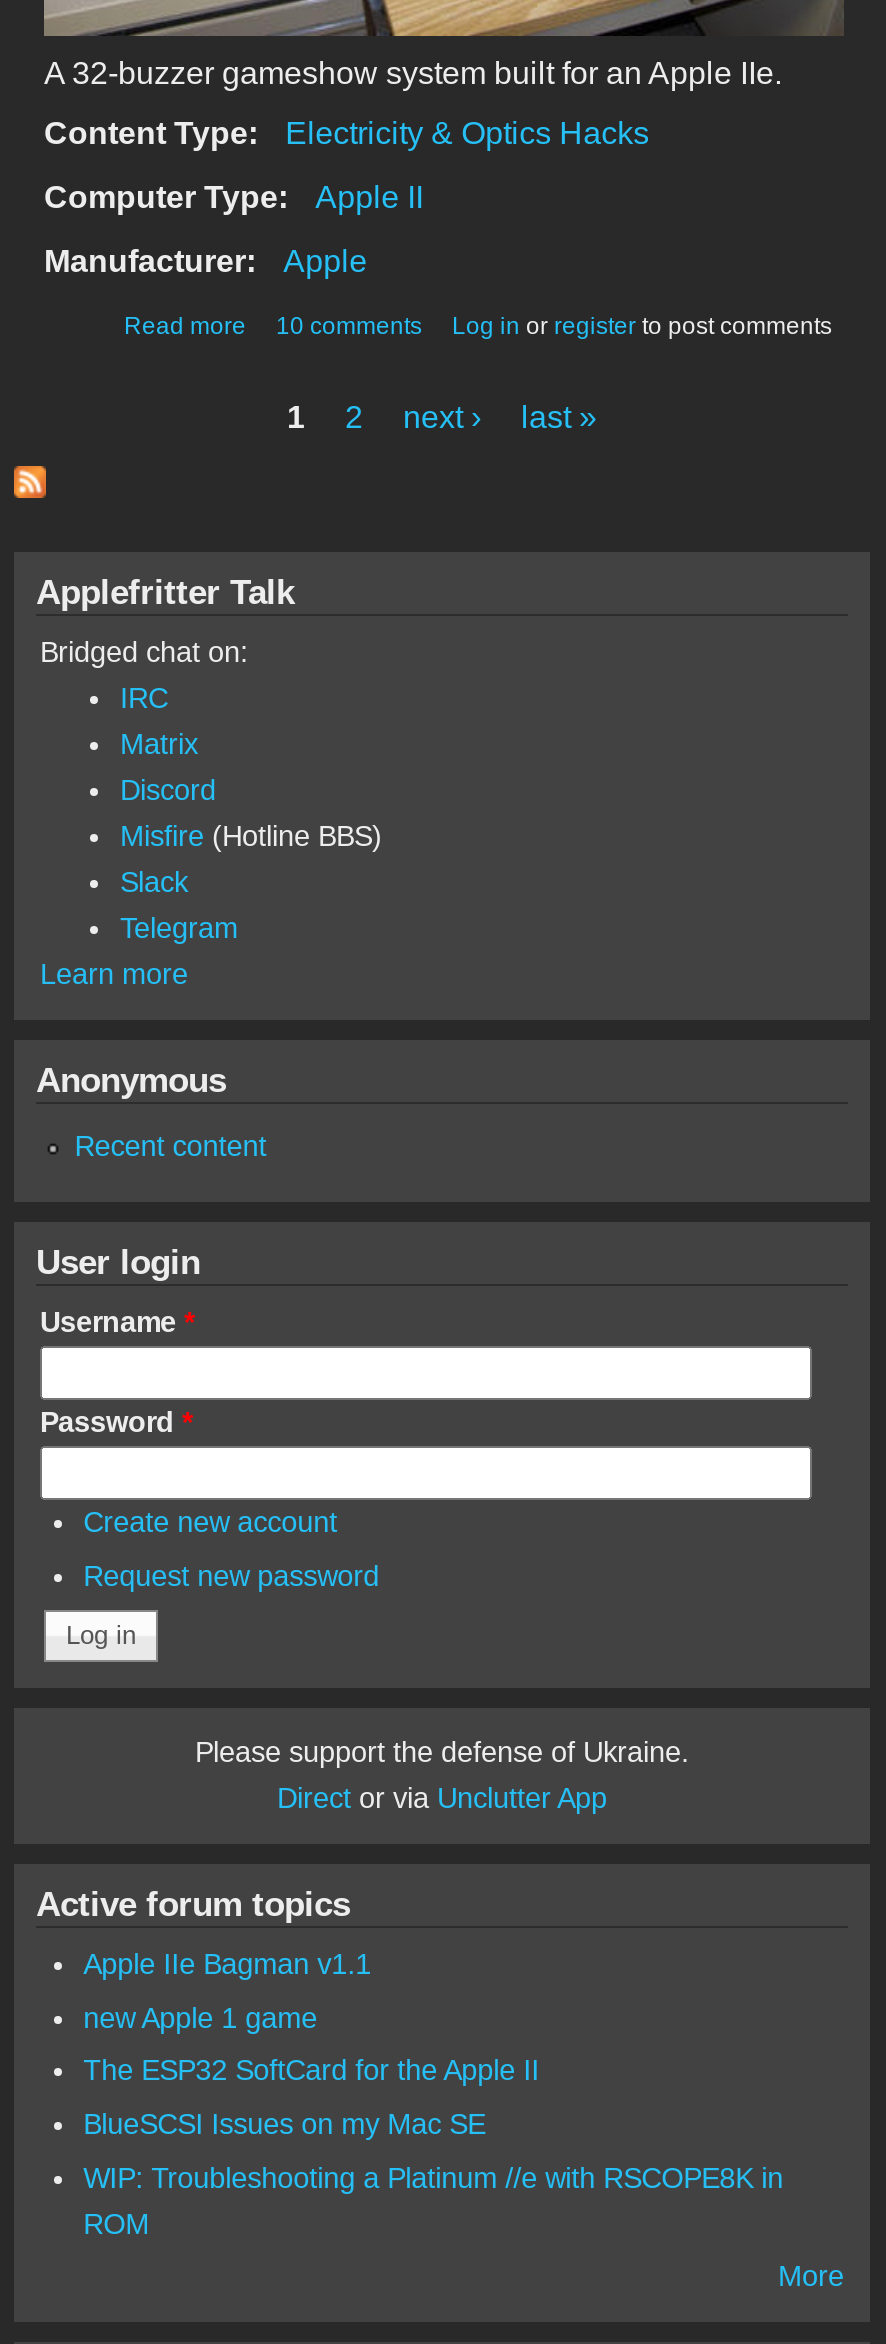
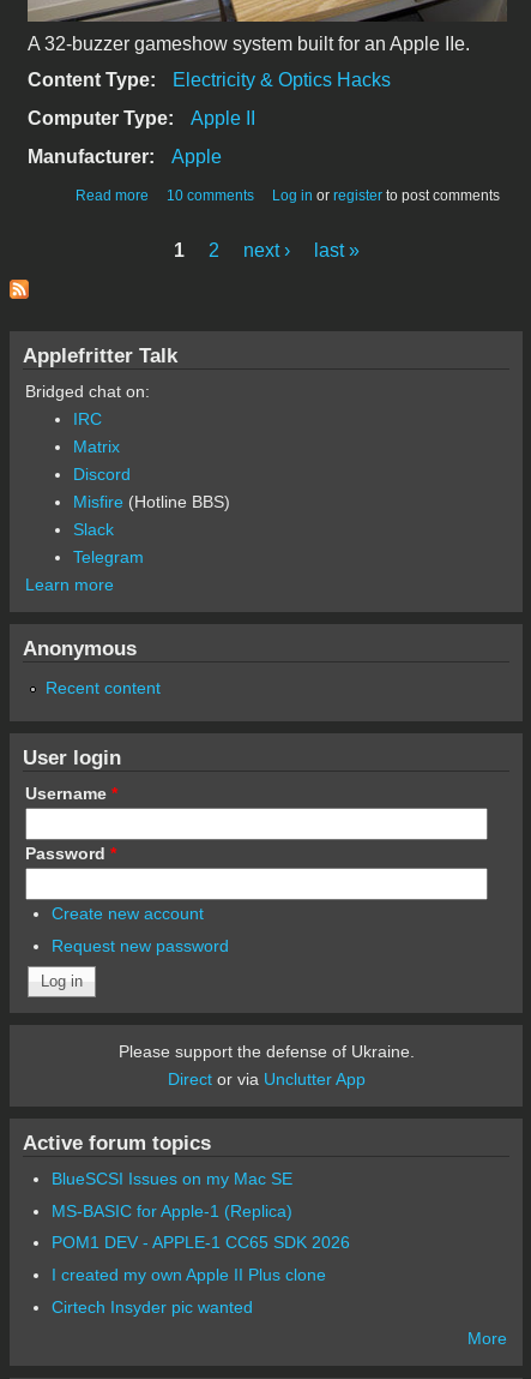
- Apple IIe Bagman v1.1
- new Apple 1 game
- The ESP32 SoftCard for the Apple II

moved up: BlueSCSI Issues on my Mac SE

- WIP: Troubleshooting a Platinum //e with RSCOPE8K in
- ROM
+ MS-BASIC for Apple-1 (Replica)
+ POM1 DEV - APPLE-1 CC65 SDK 2026
+ I created my own Apple II Plus clone
+ Cirtech Insyder pic wanted
